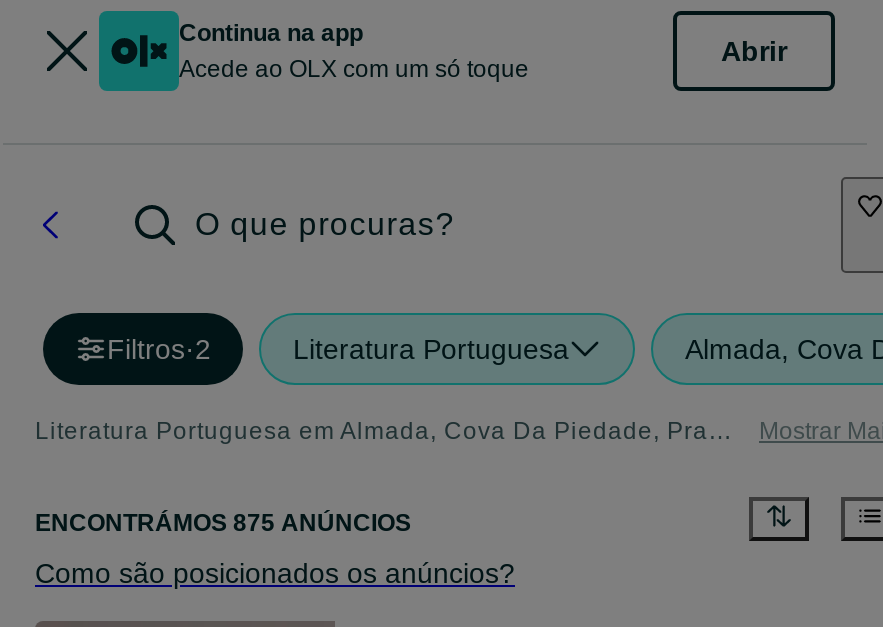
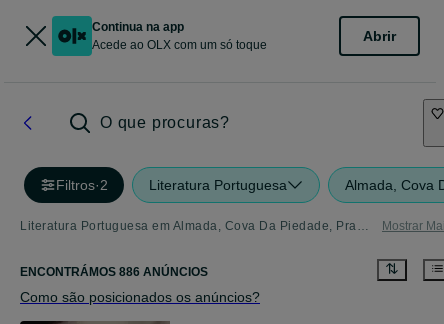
- ENCONTRÁMOS 875 ANÚNCIOS
+ ENCONTRÁMOS 886 ANÚNCIOS
